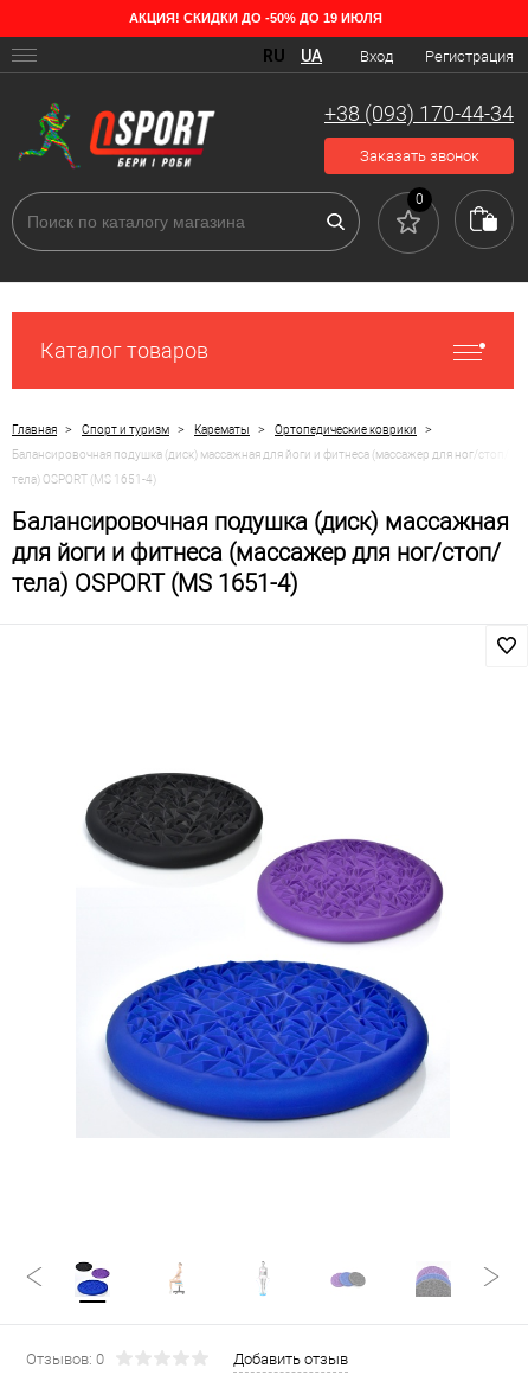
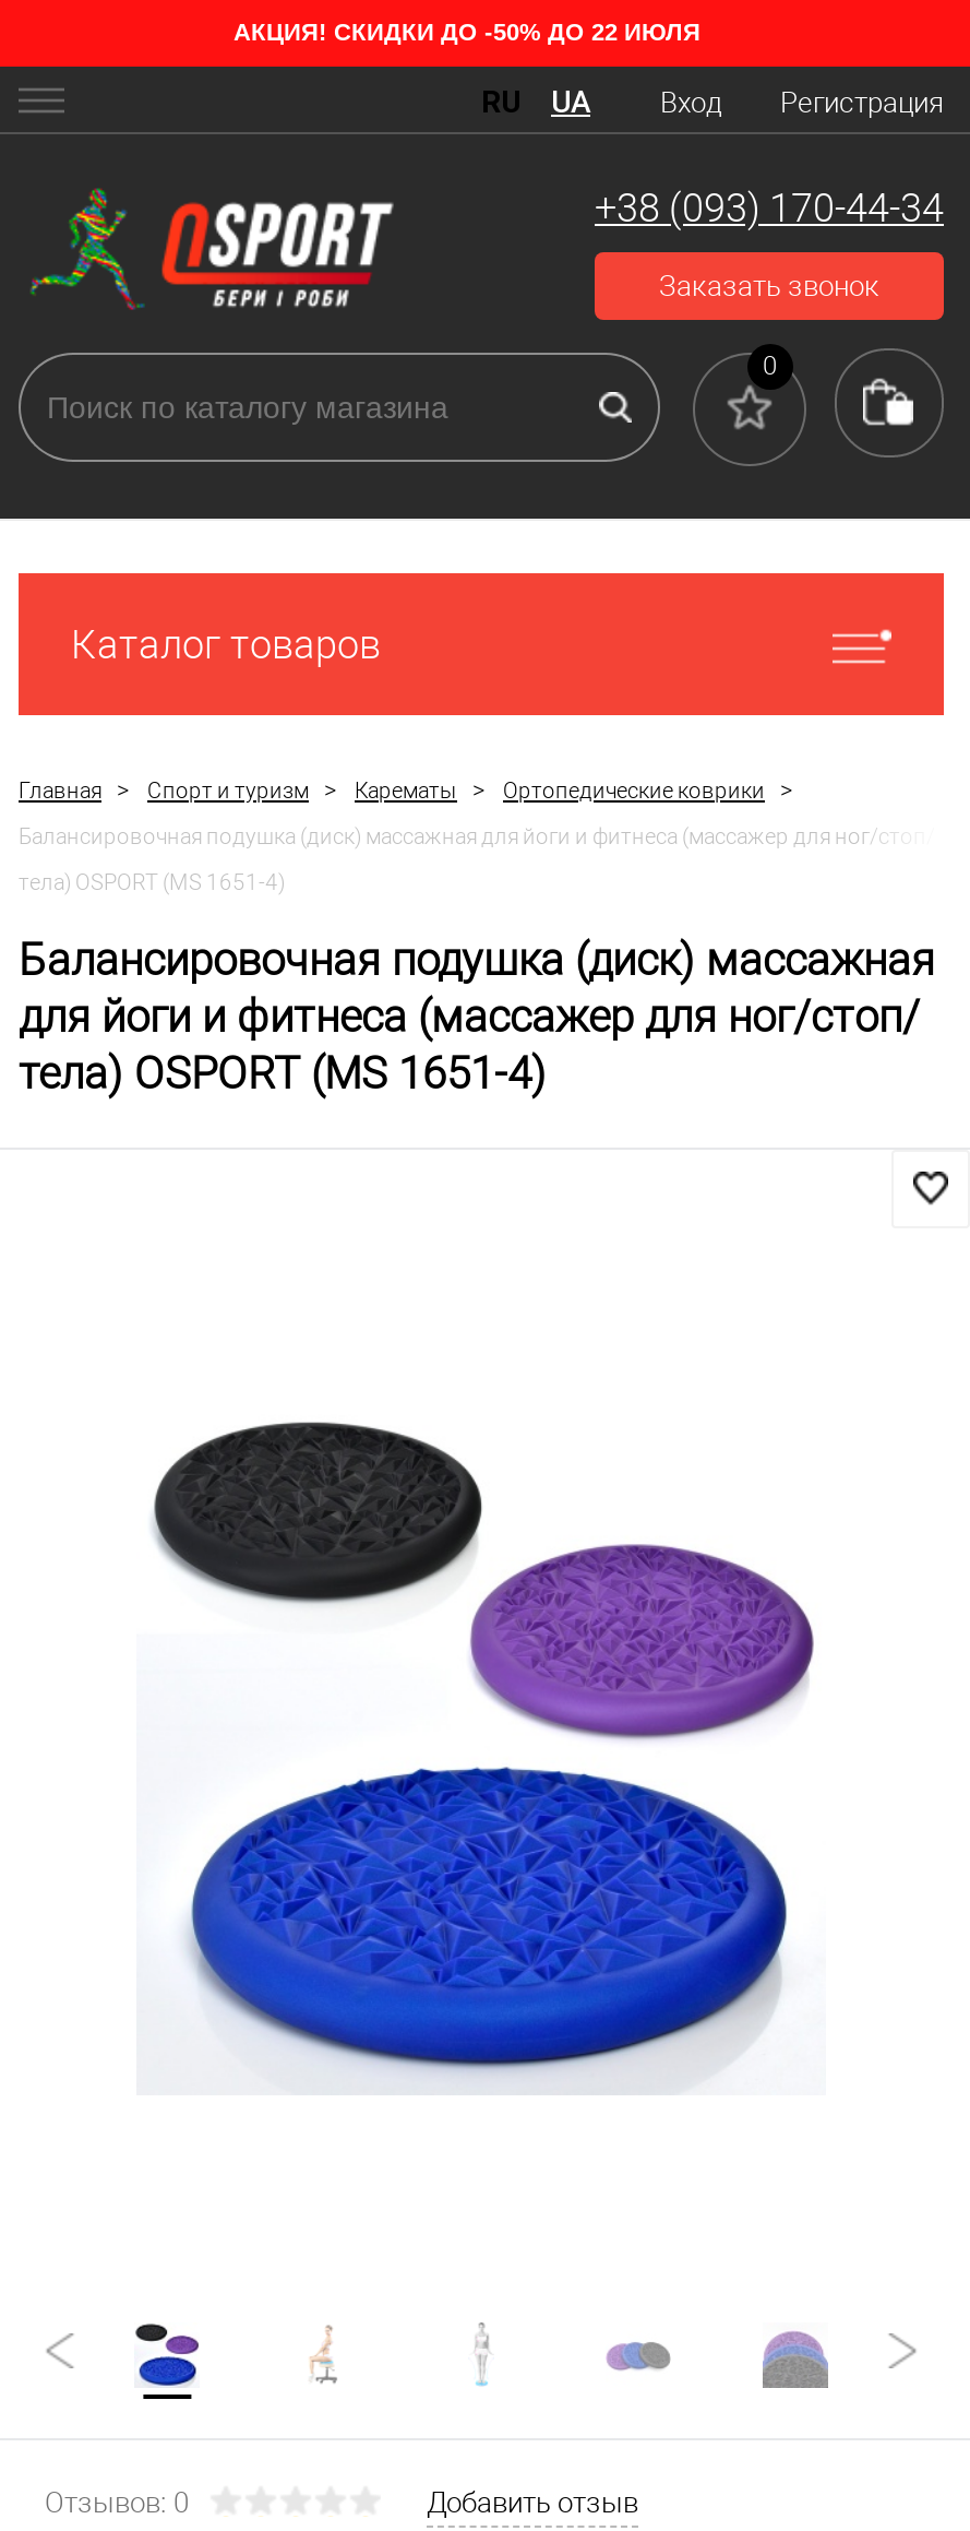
- АКЦИЯ! СКИДКИ ДО -50% ДО 19 ИЮЛЯ
+ АКЦИЯ! СКИДКИ ДО -50% ДО 22 ИЮЛЯ
